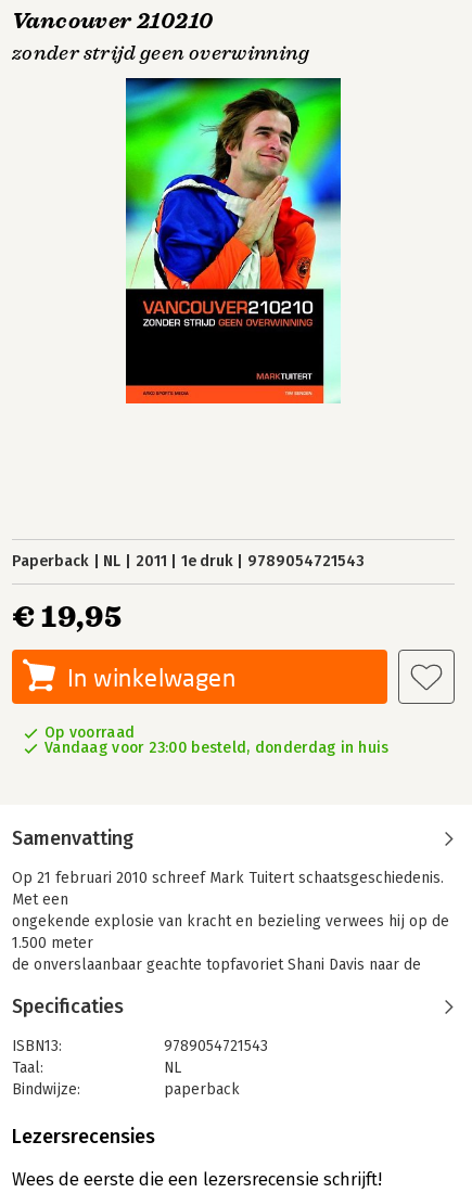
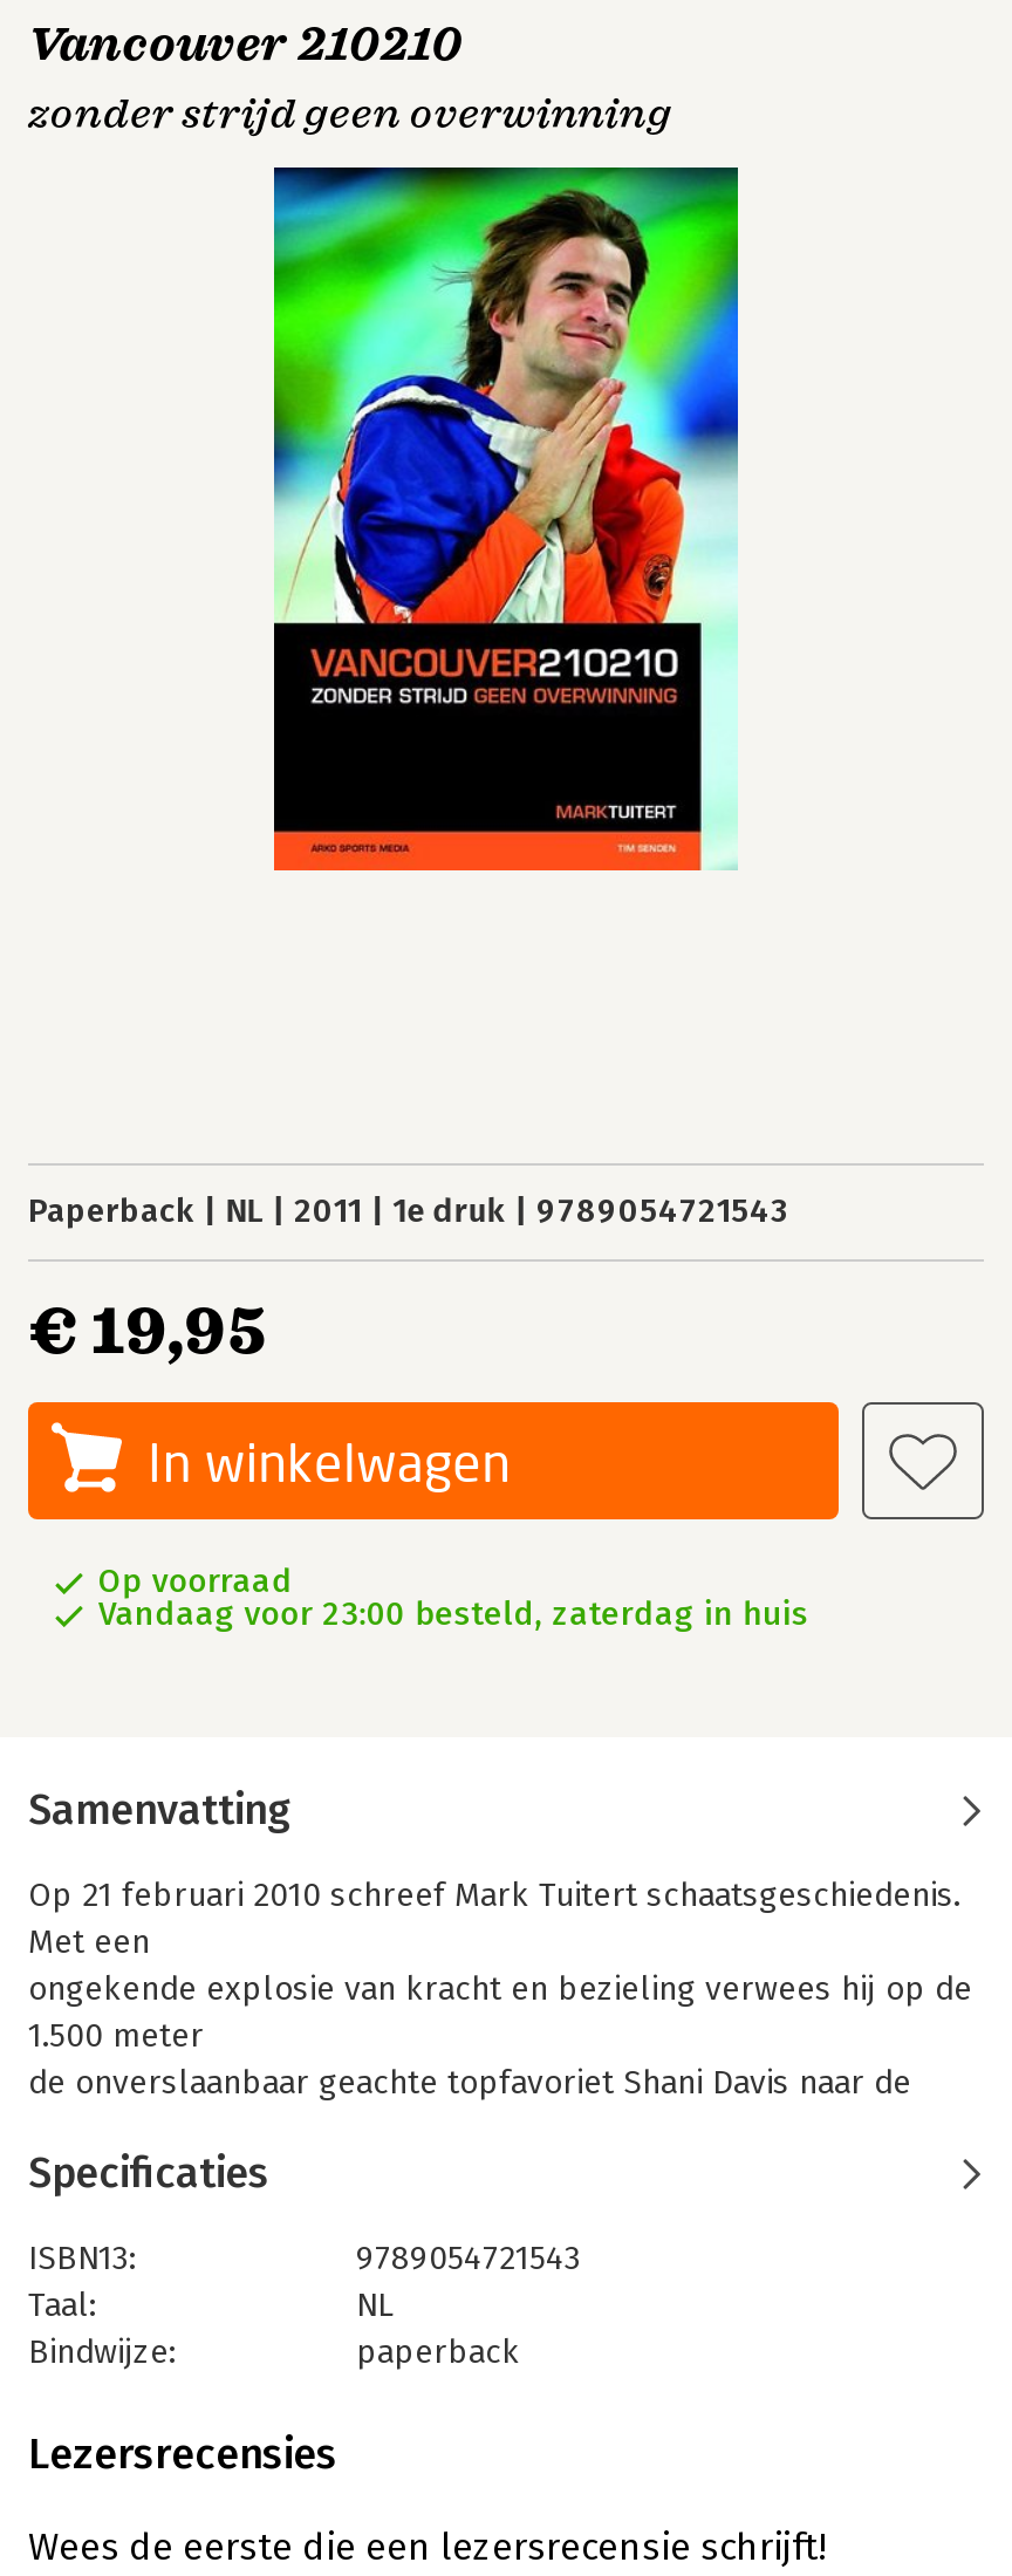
- Vandaag voor 23:00 besteld, donderdag in huis
+ Vandaag voor 23:00 besteld, zaterdag in huis
